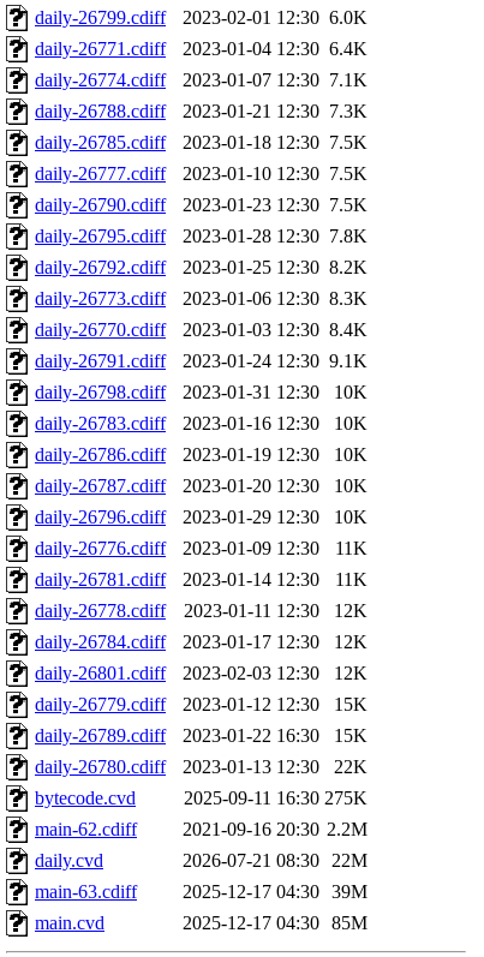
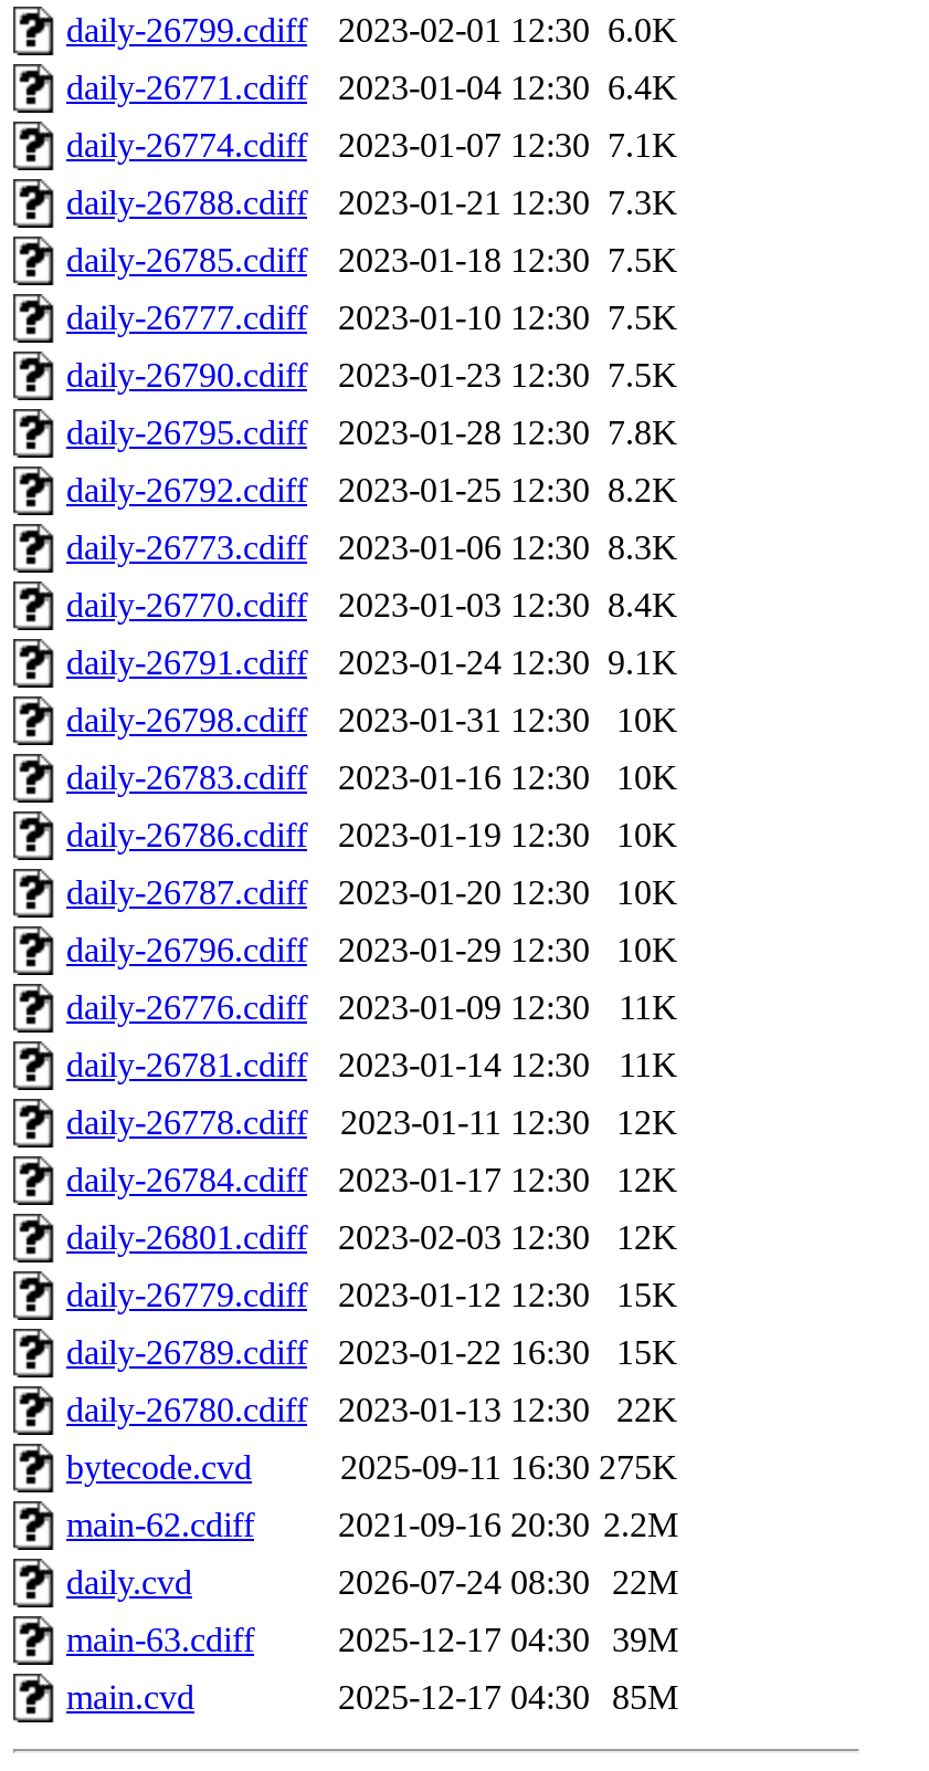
- 2026-07-21 08:30 22M
+ 2026-07-24 08:30 22M
